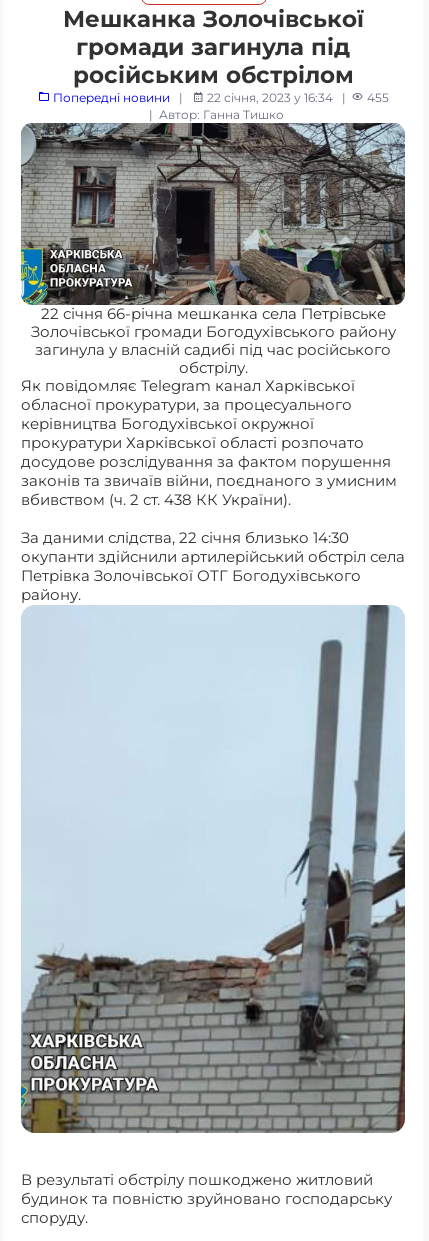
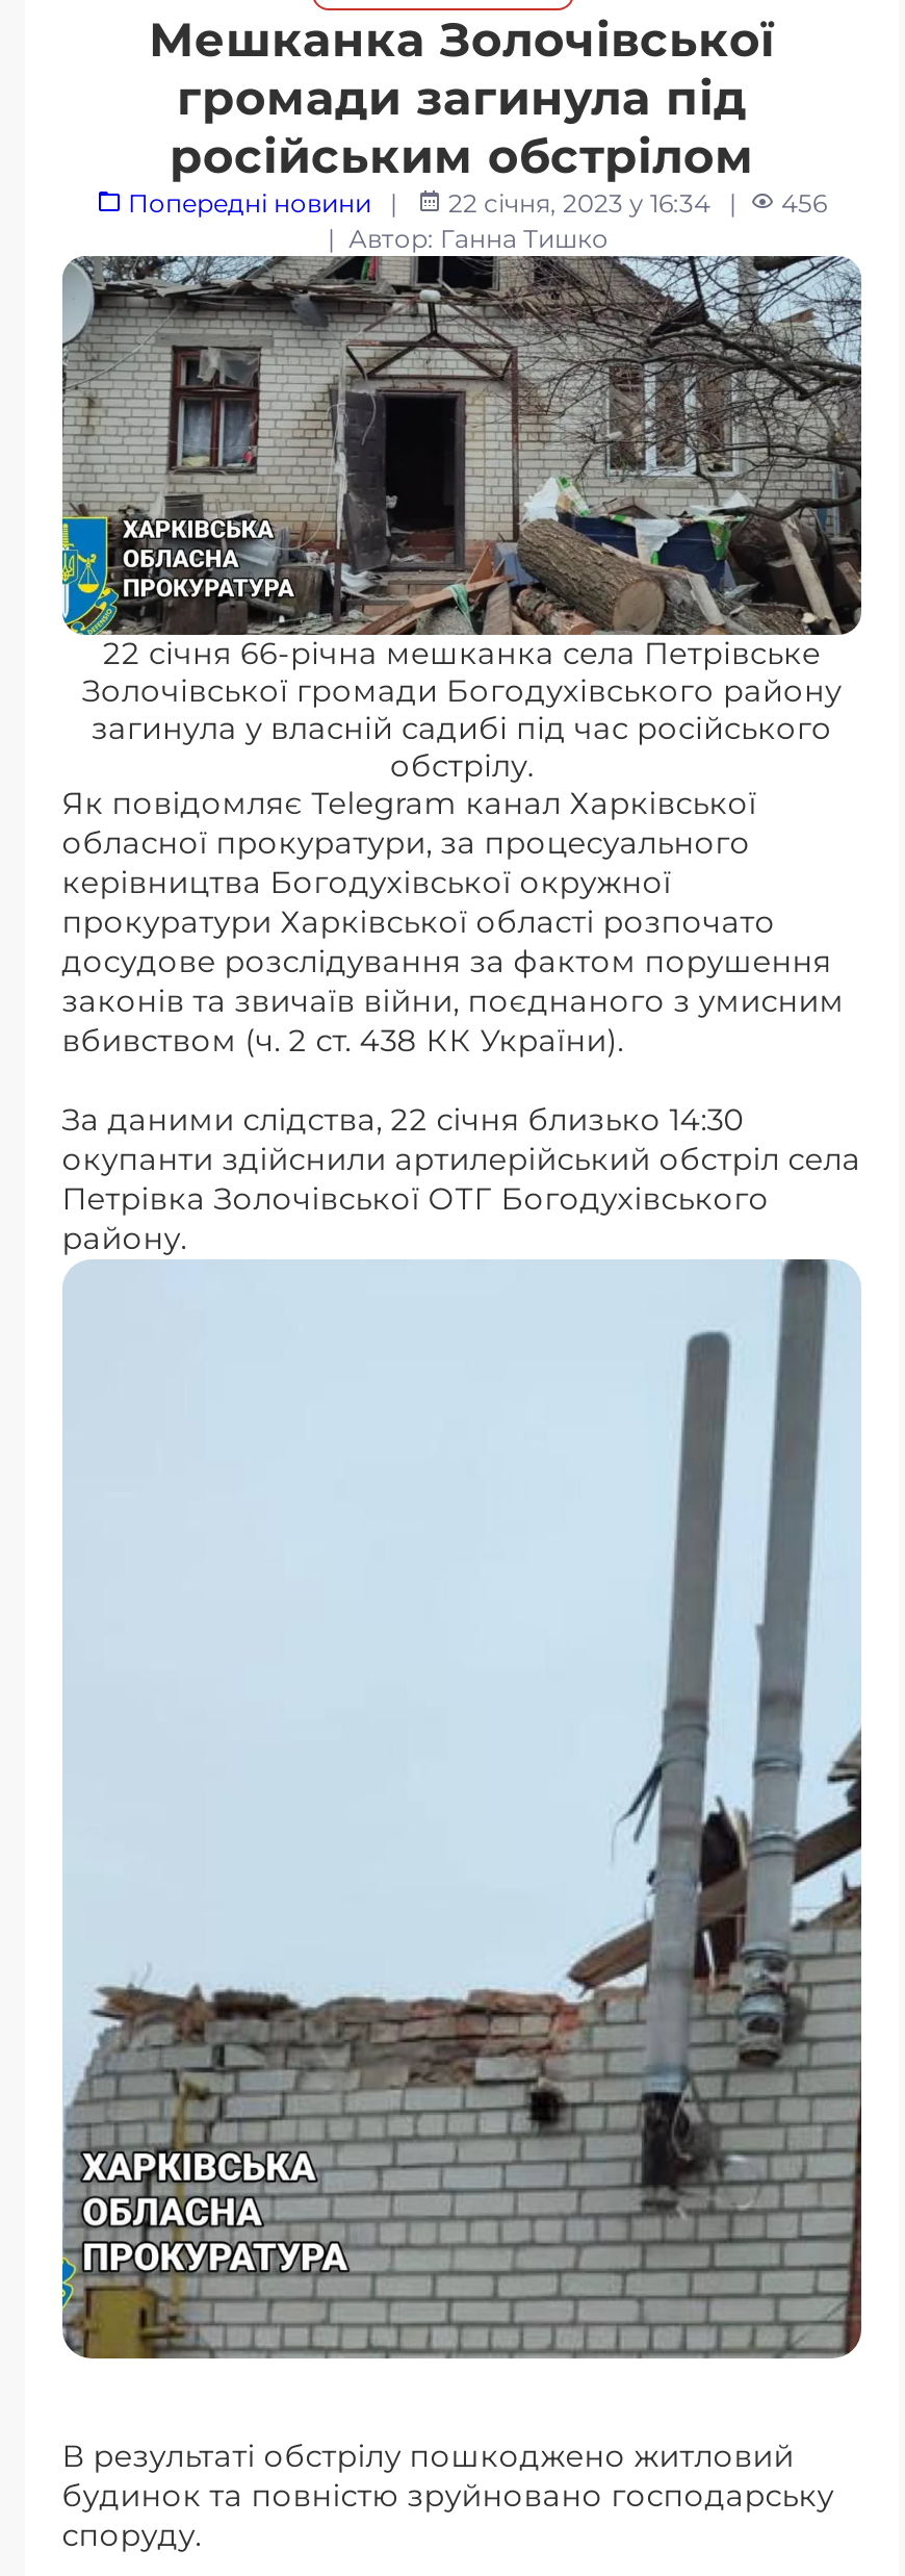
- 455
+ 456
